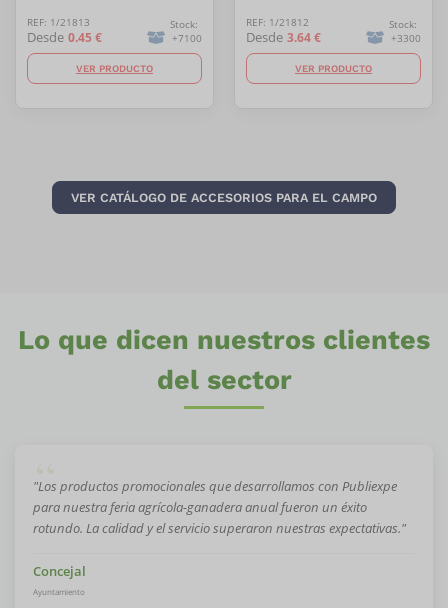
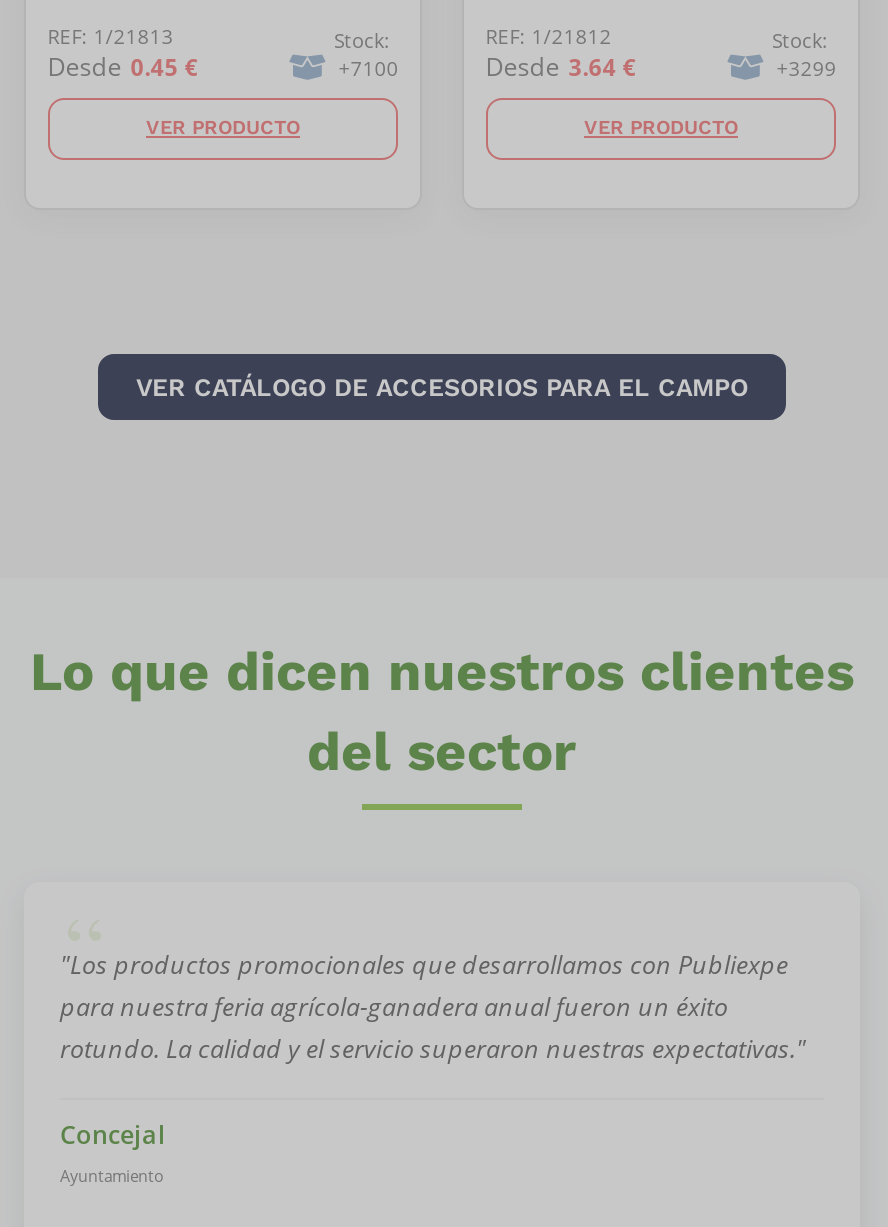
- +3300
+ +3299
